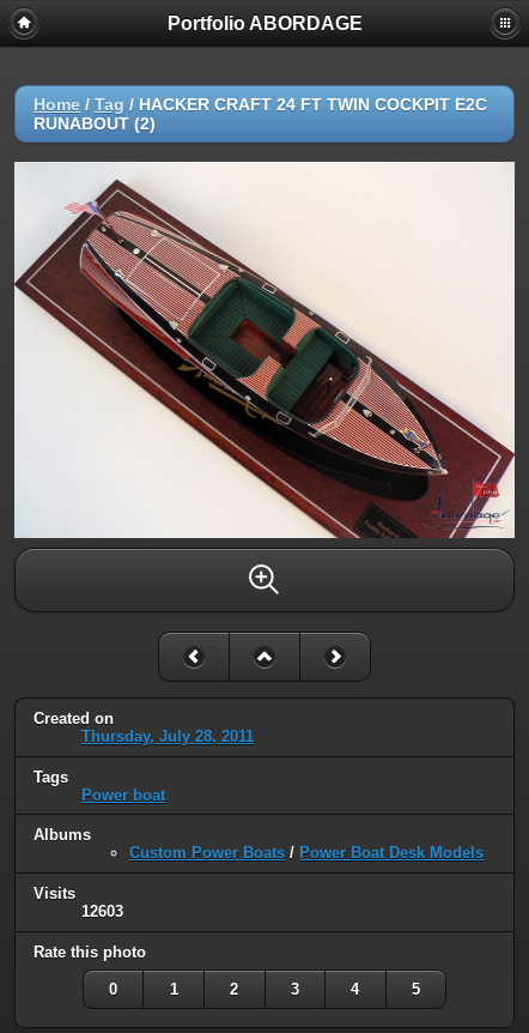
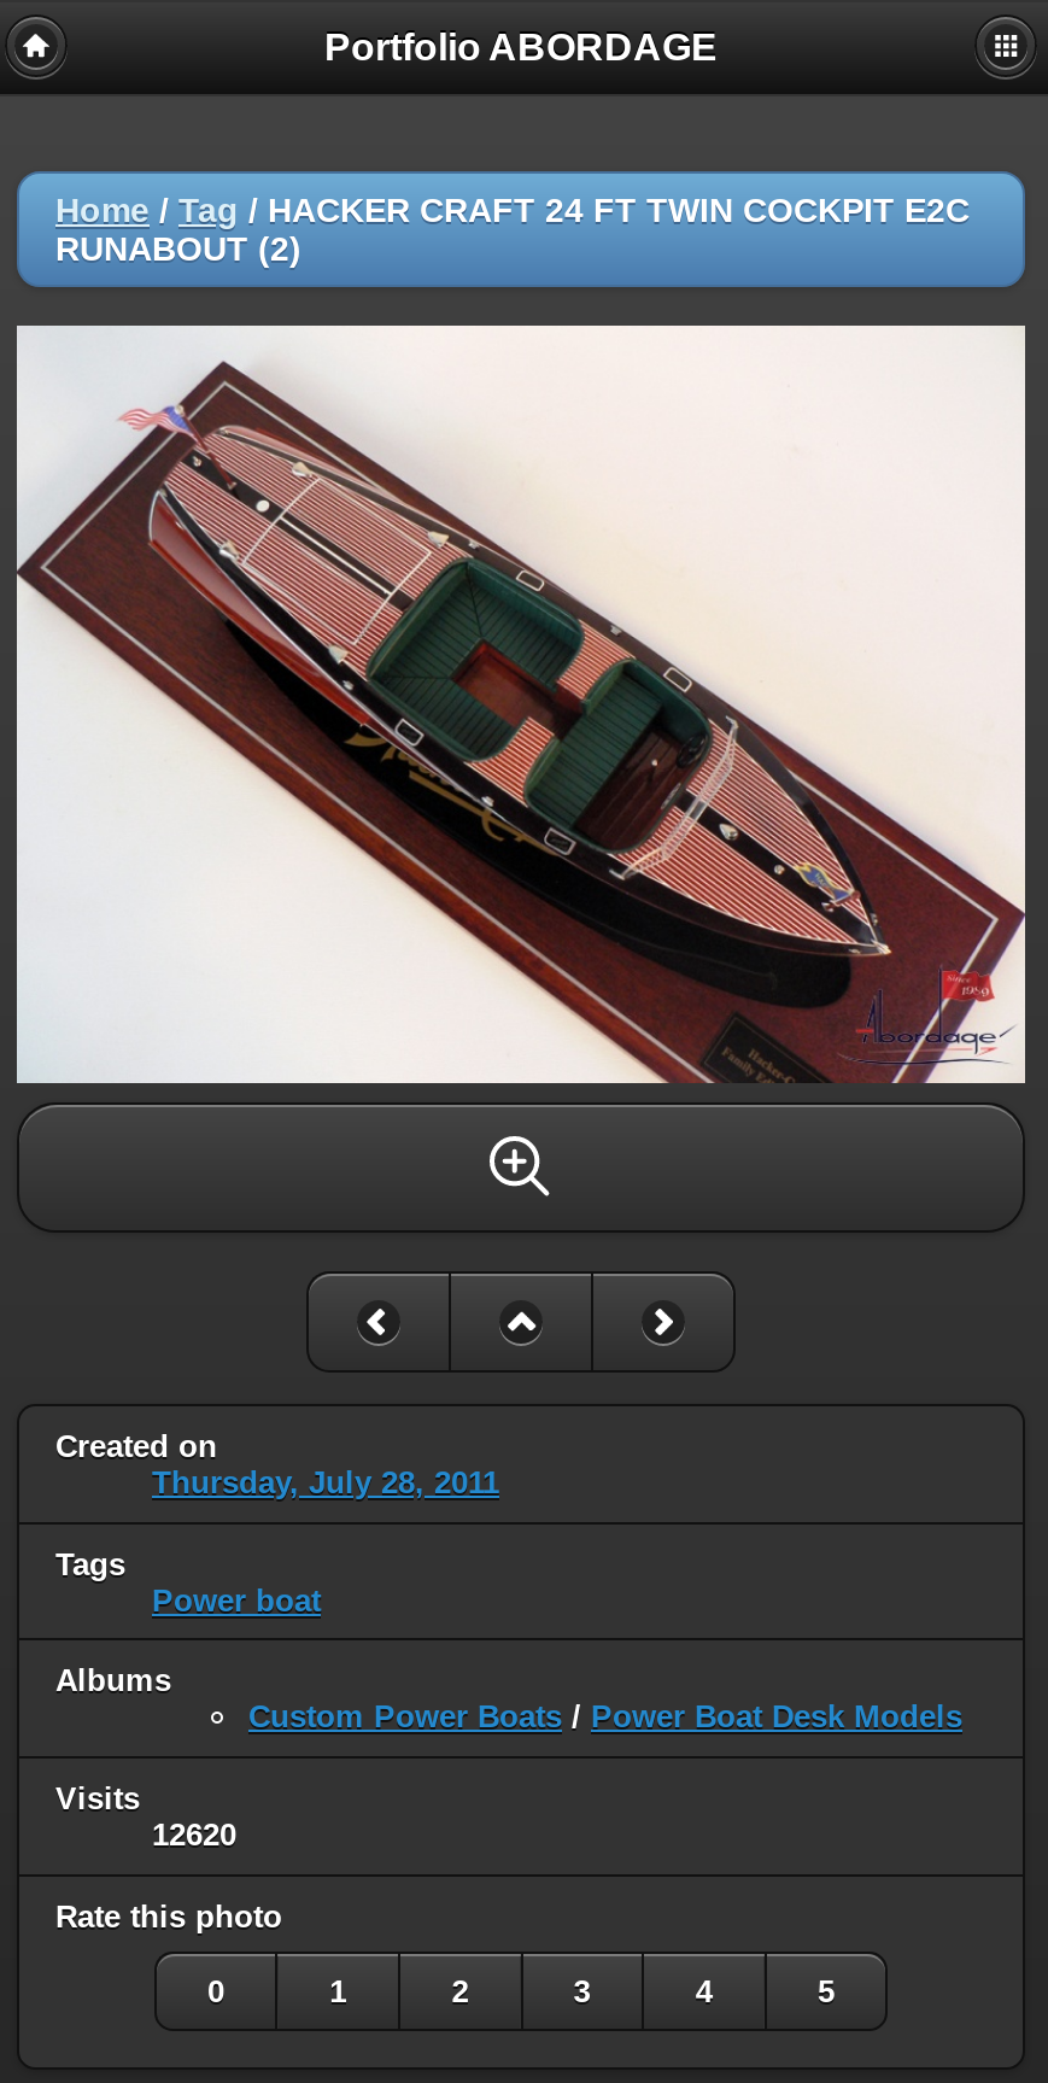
- 12603
+ 12620
